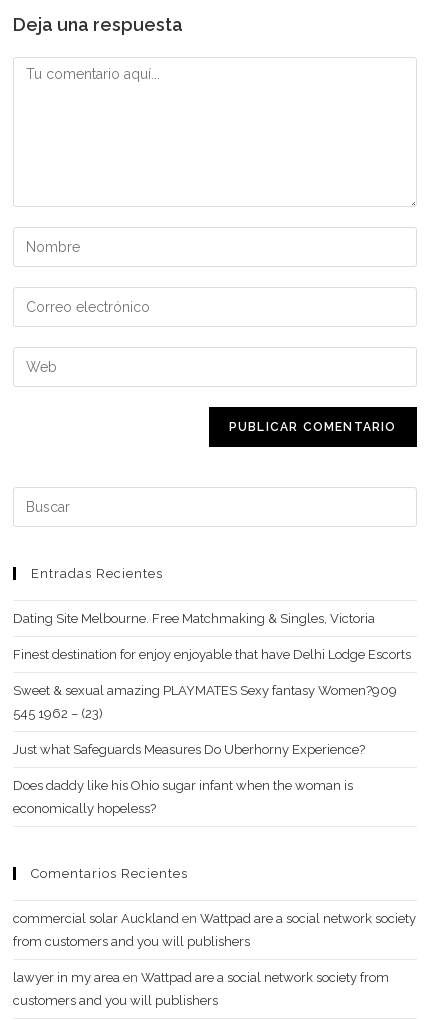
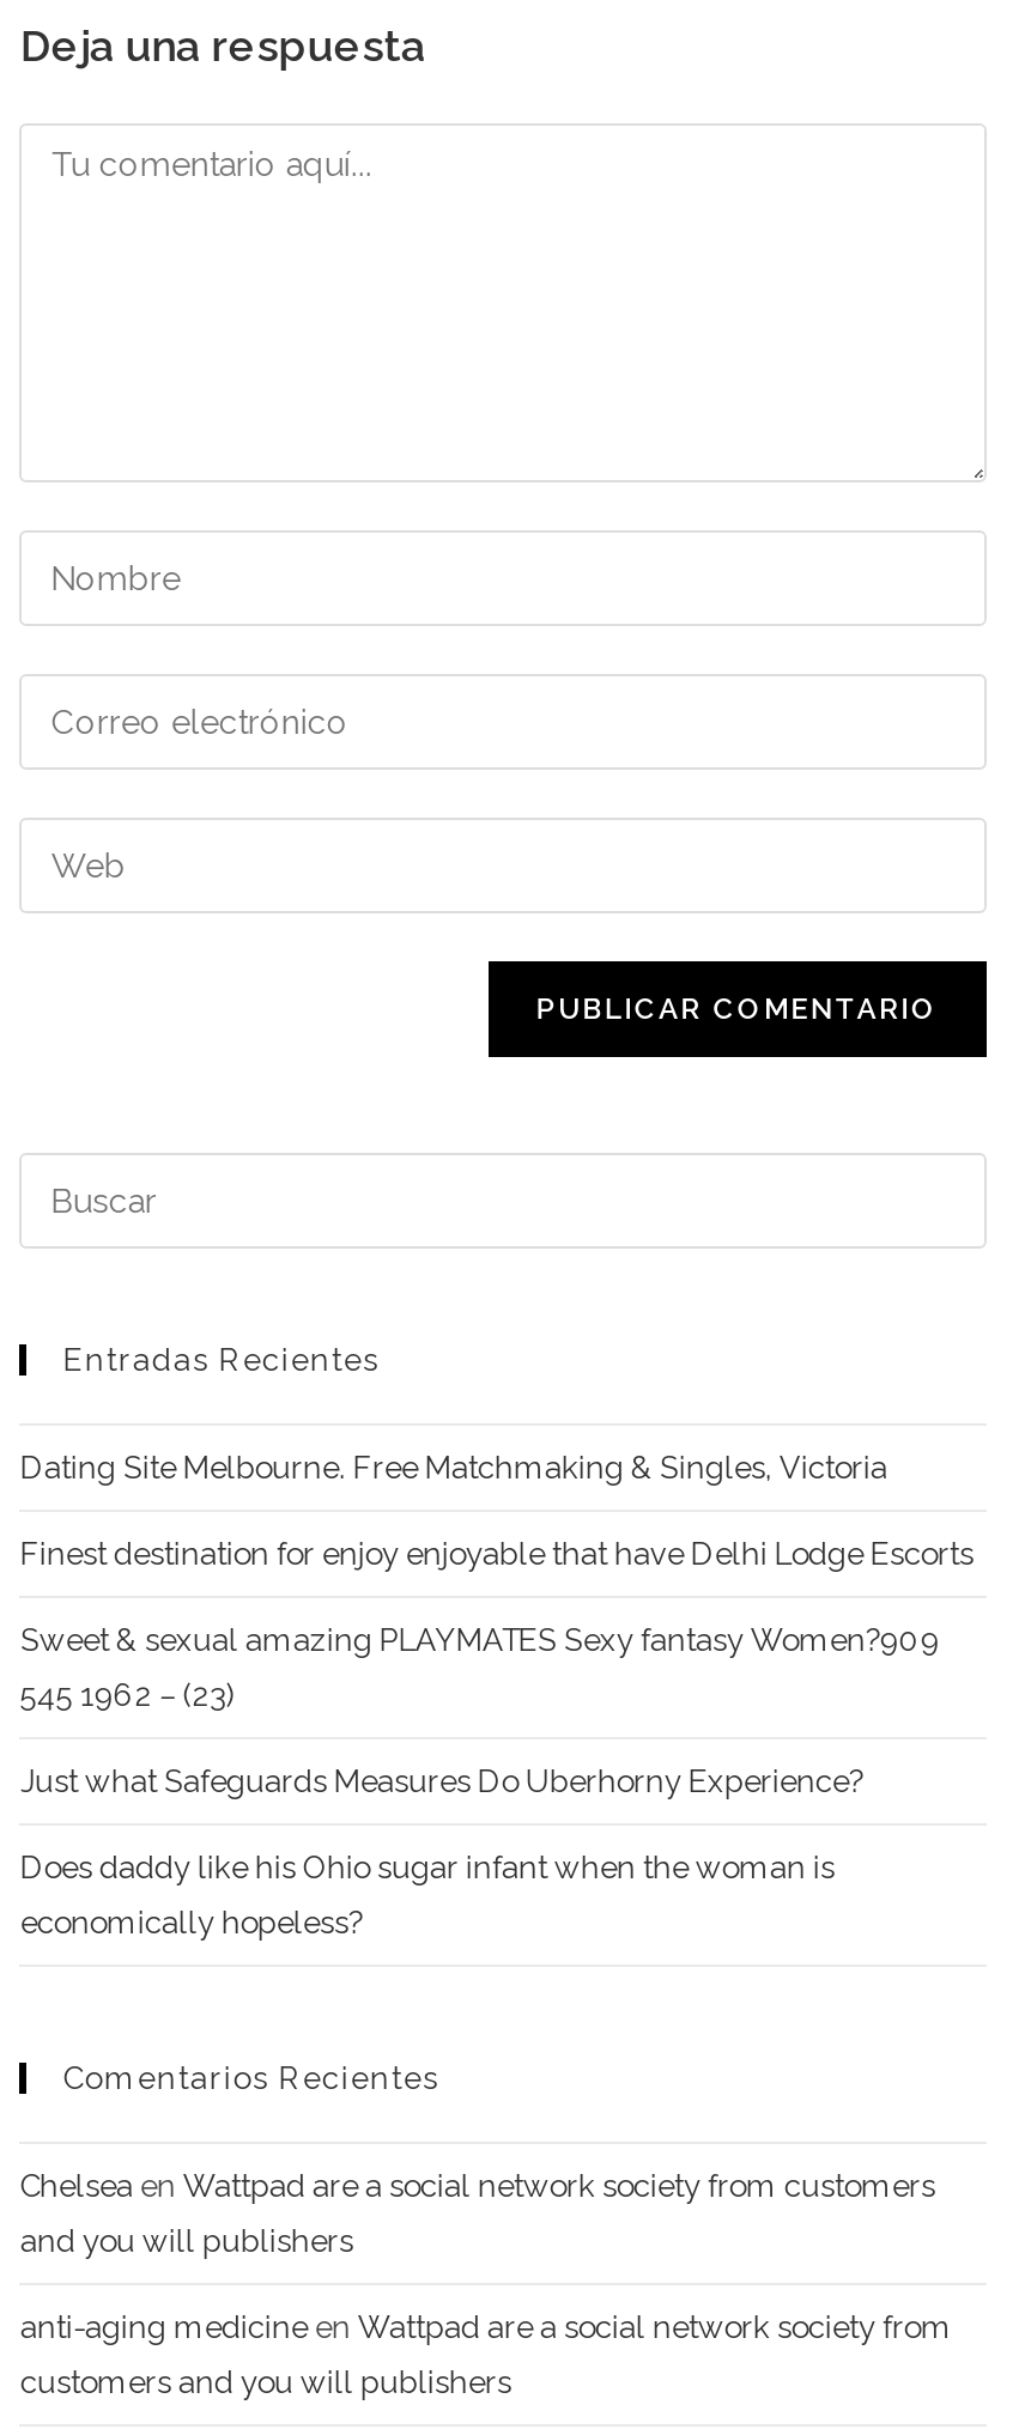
- commercial solar Auckland en Wattpad are a social network society
+ Chelsea en Wattpad are a social network society from customers

- from customers and you will publishers
+ and you will publishers

- lawyer in my area en Wattpad are a social network society from
+ anti-aging medicine en Wattpad are a social network society from
